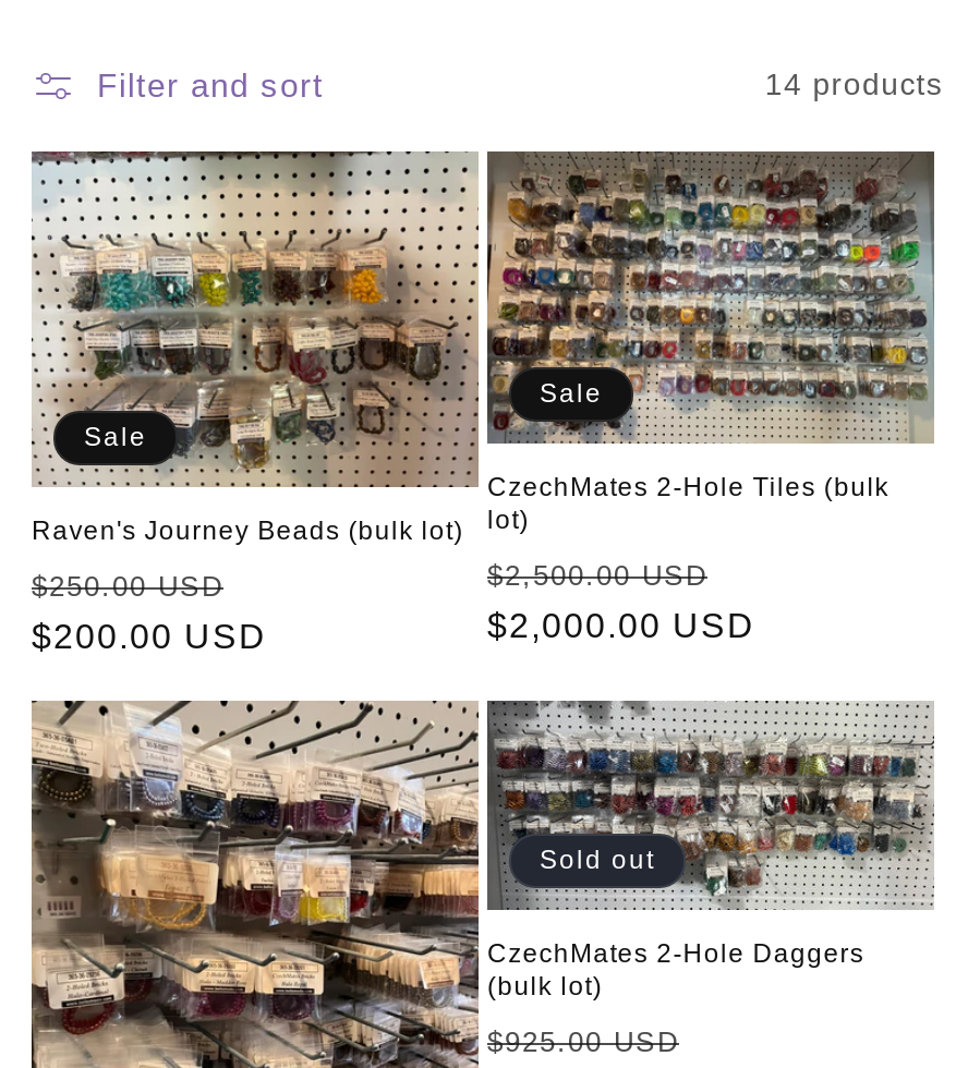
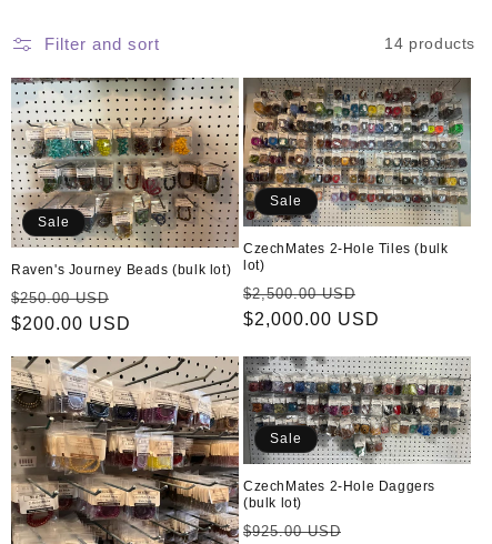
- Sold out
+ Sale
